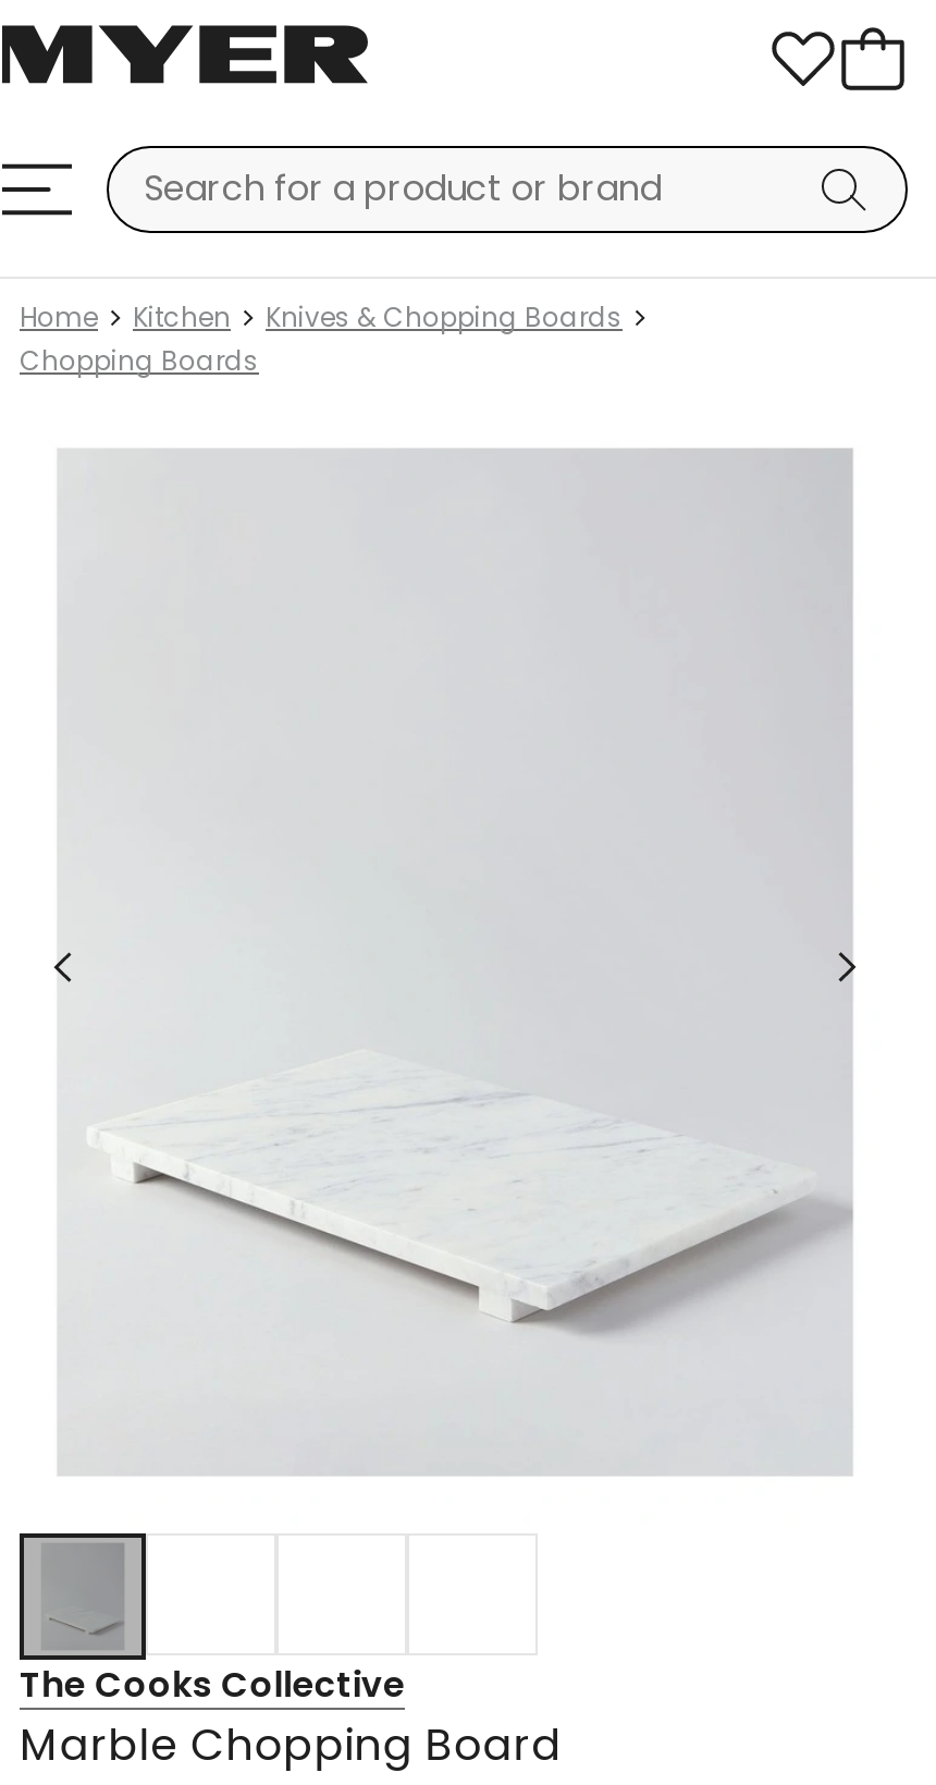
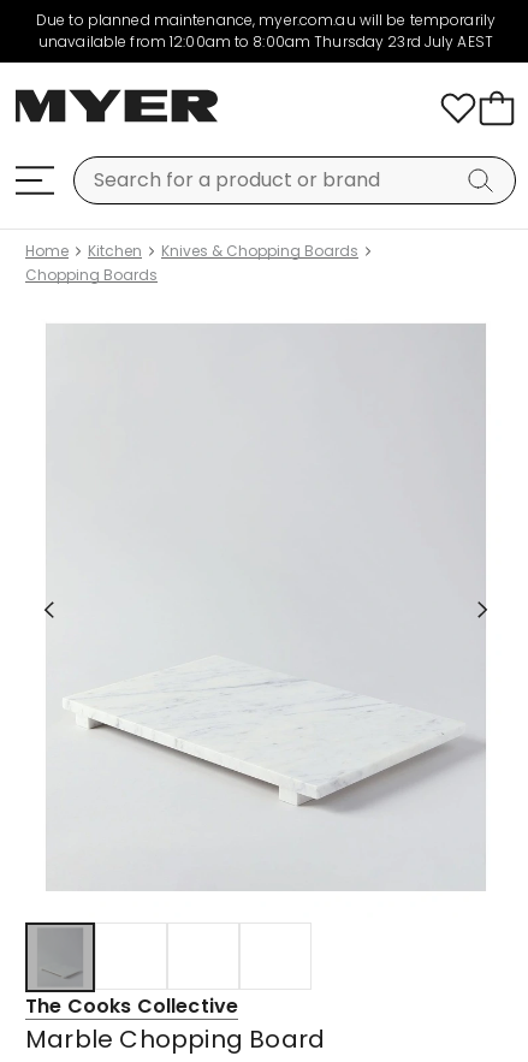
+ Due to planned maintenance, myer.com.au will be temporarily
+ unavailable from 12:00am to 8:00am Thursday 23rd July AEST
